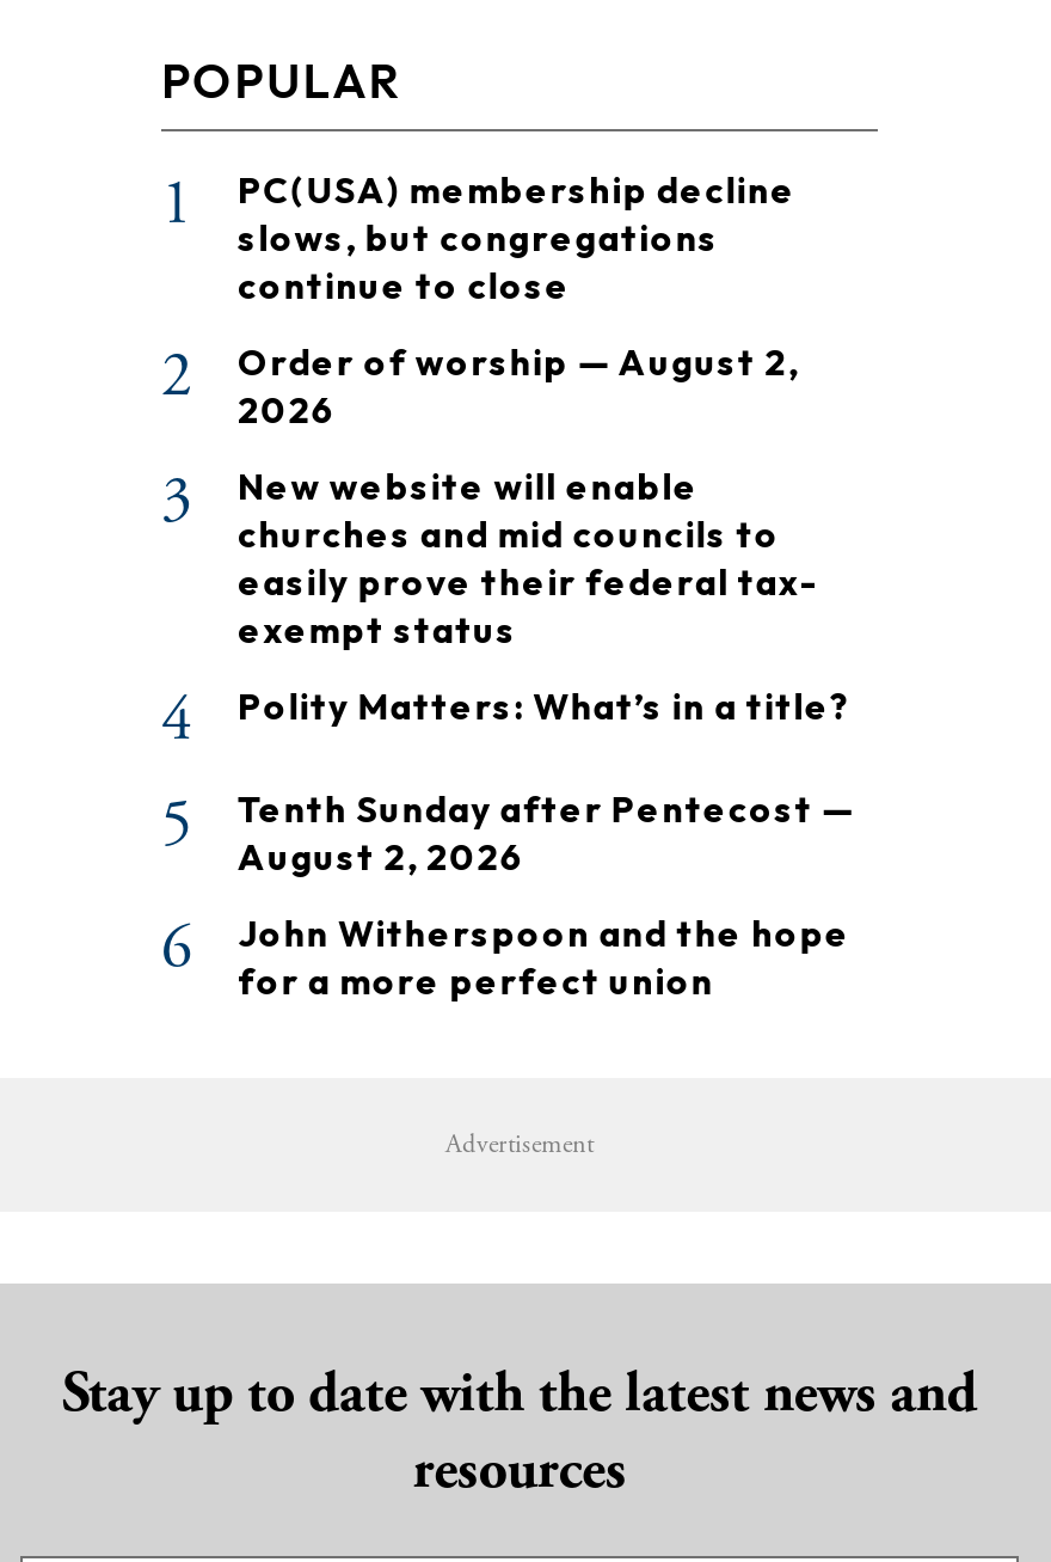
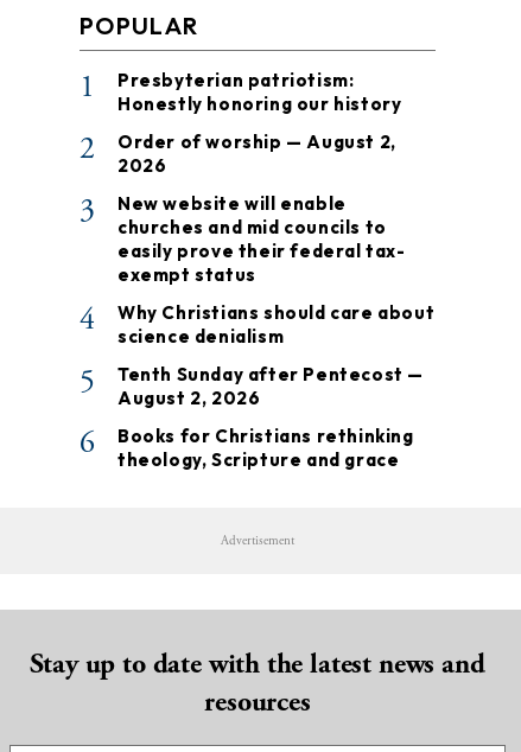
- PC(USA) membership decline
- slows, but congregations
- continue to close
+ Presbyterian patriotism:
+ Honestly honoring our history

- Polity Matters: What’s in a title?
+ Why Christians should care about
+ science denialism

- John Witherspoon and the hope
- for a more perfect union
+ Books for Christians rethinking
+ theology, Scripture and grace
